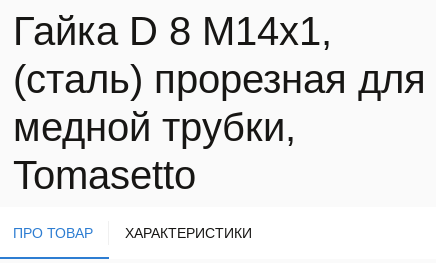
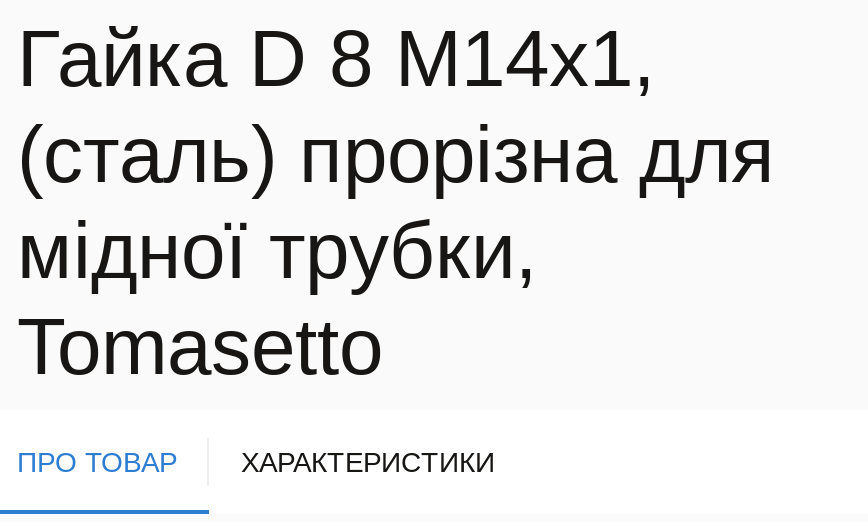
- (сталь) прорезная для
+ (сталь) прорізна для

- медной трубки,
+ мідної трубки,
